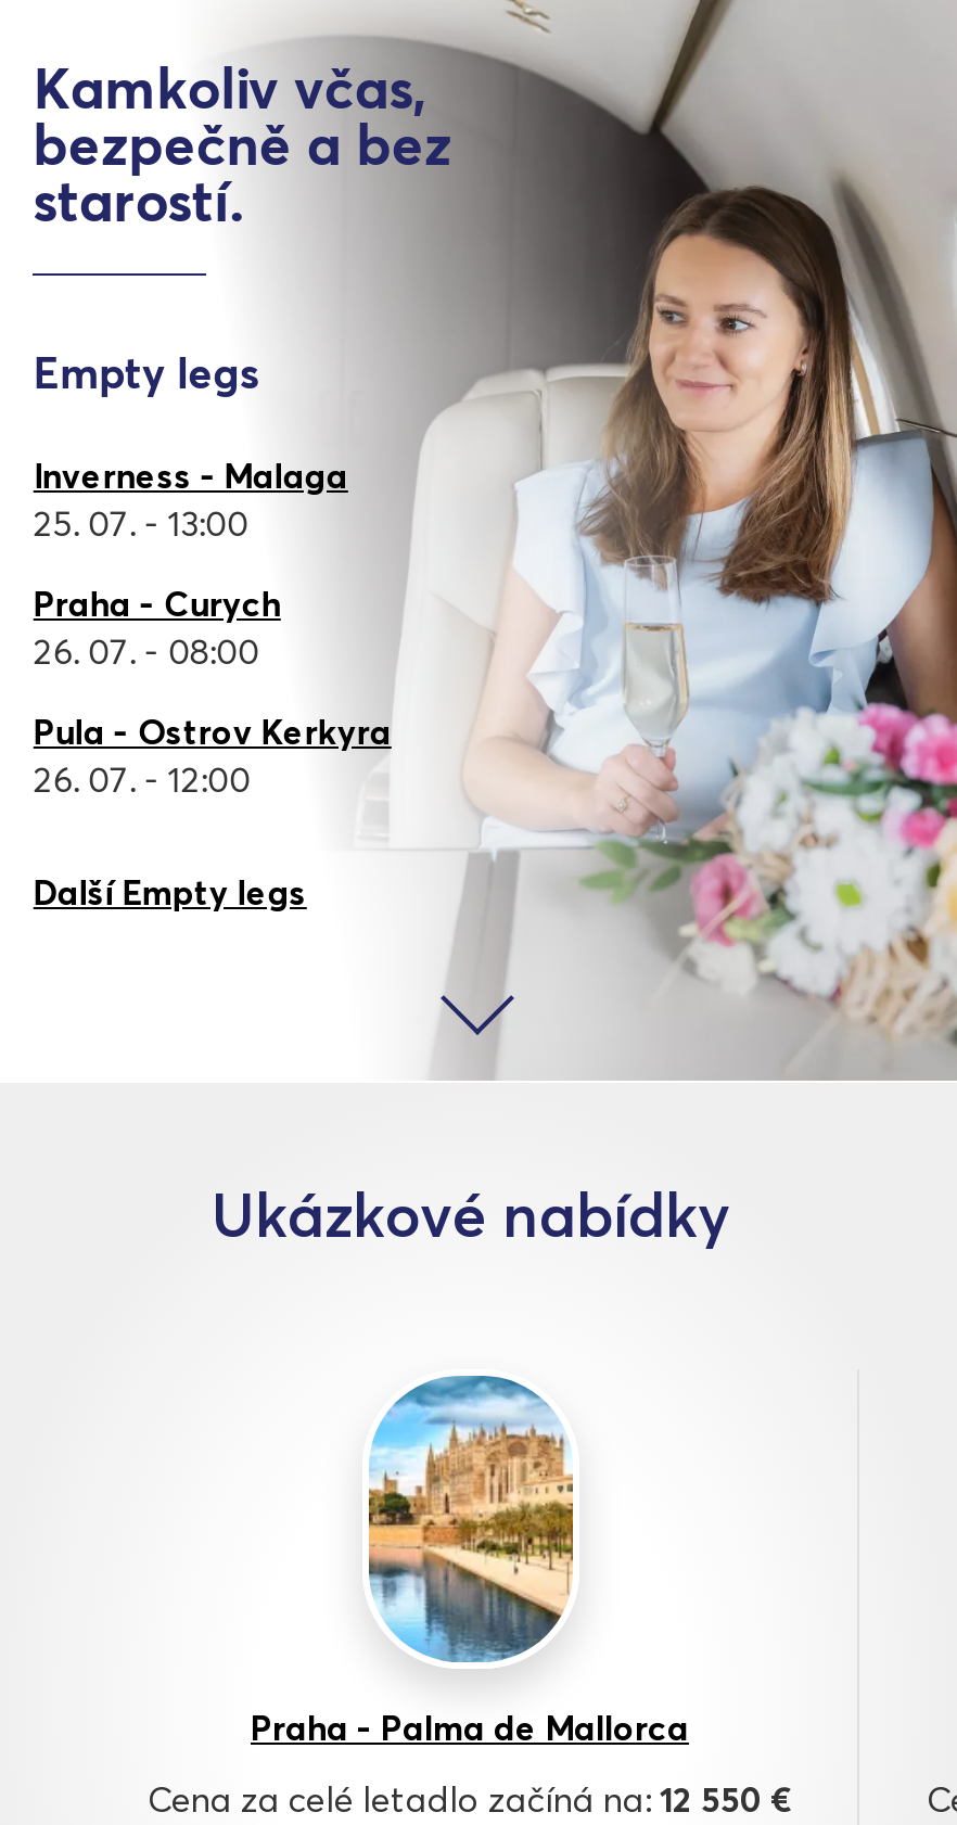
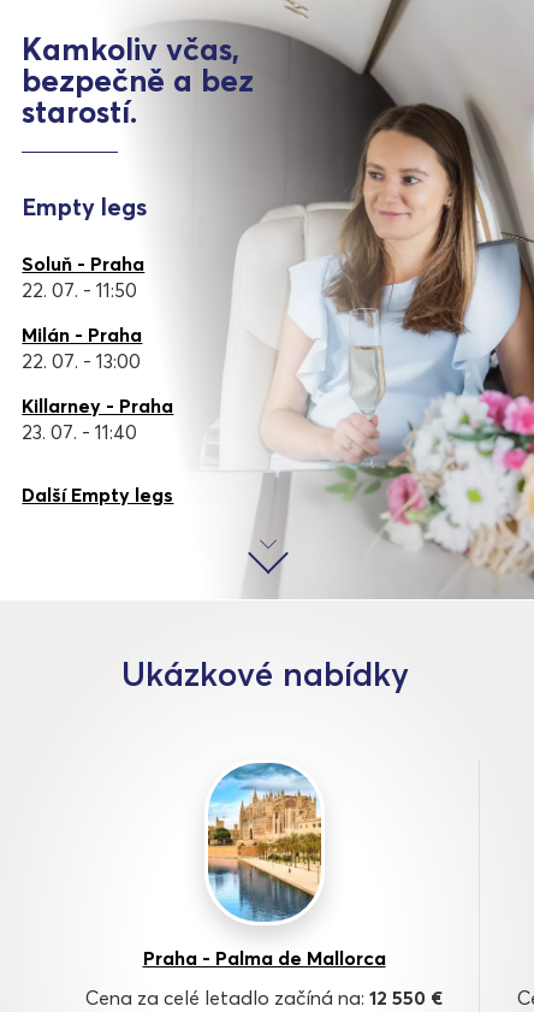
- Inverness - Malaga
- 25. 07. - 13:00
+ Soluň - Praha
+ 22. 07. - 11:50

- Praha - Curych
- 26. 07. - 08:00
+ Milán - Praha
+ 22. 07. - 13:00

- Pula - Ostrov Kerkyra
- 26. 07. - 12:00
+ Killarney - Praha
+ 23. 07. - 11:40
